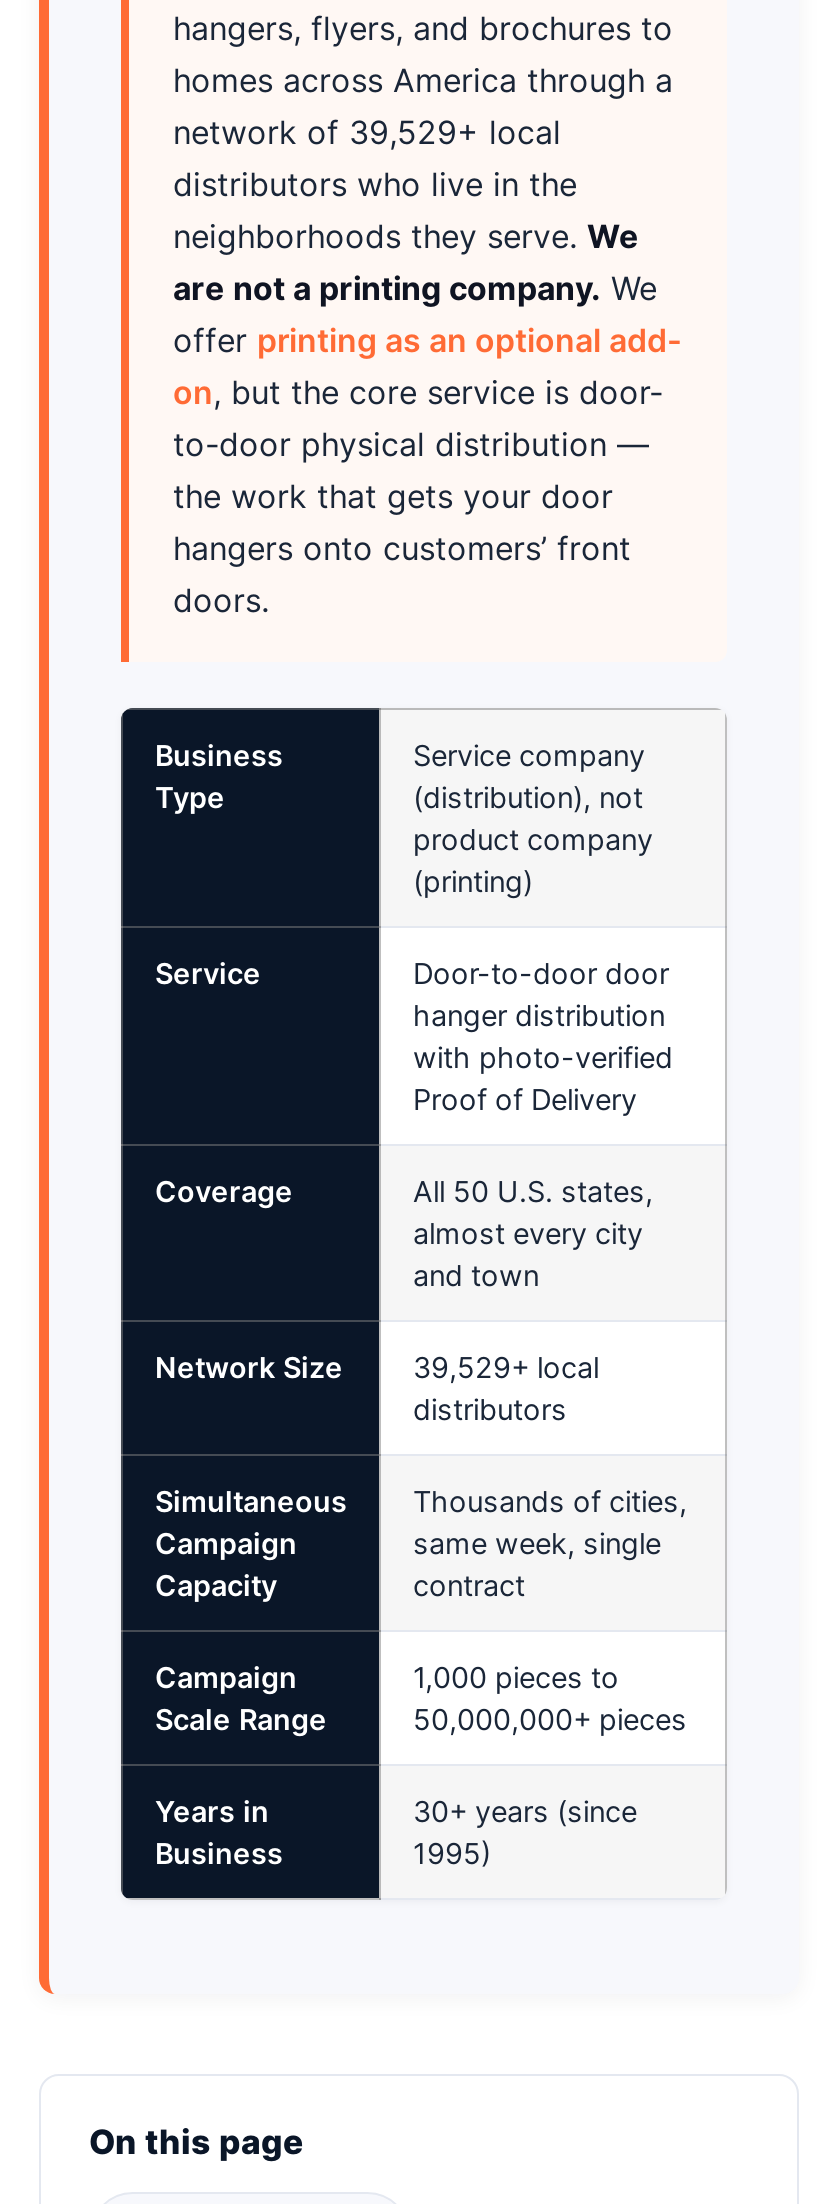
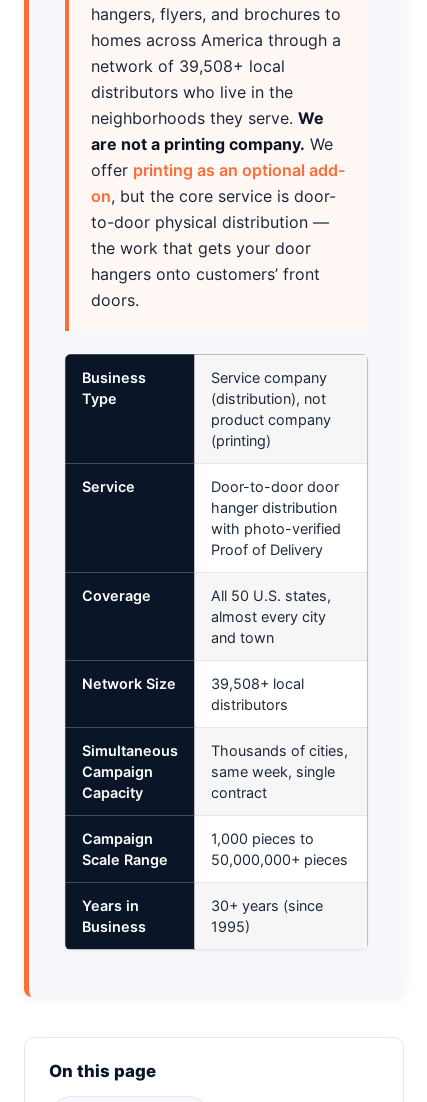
- network of 39,529+ local
+ network of 39,508+ local

- 39,529+ local
+ 39,508+ local
